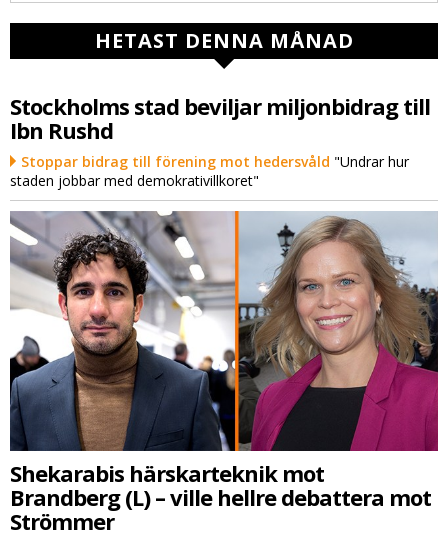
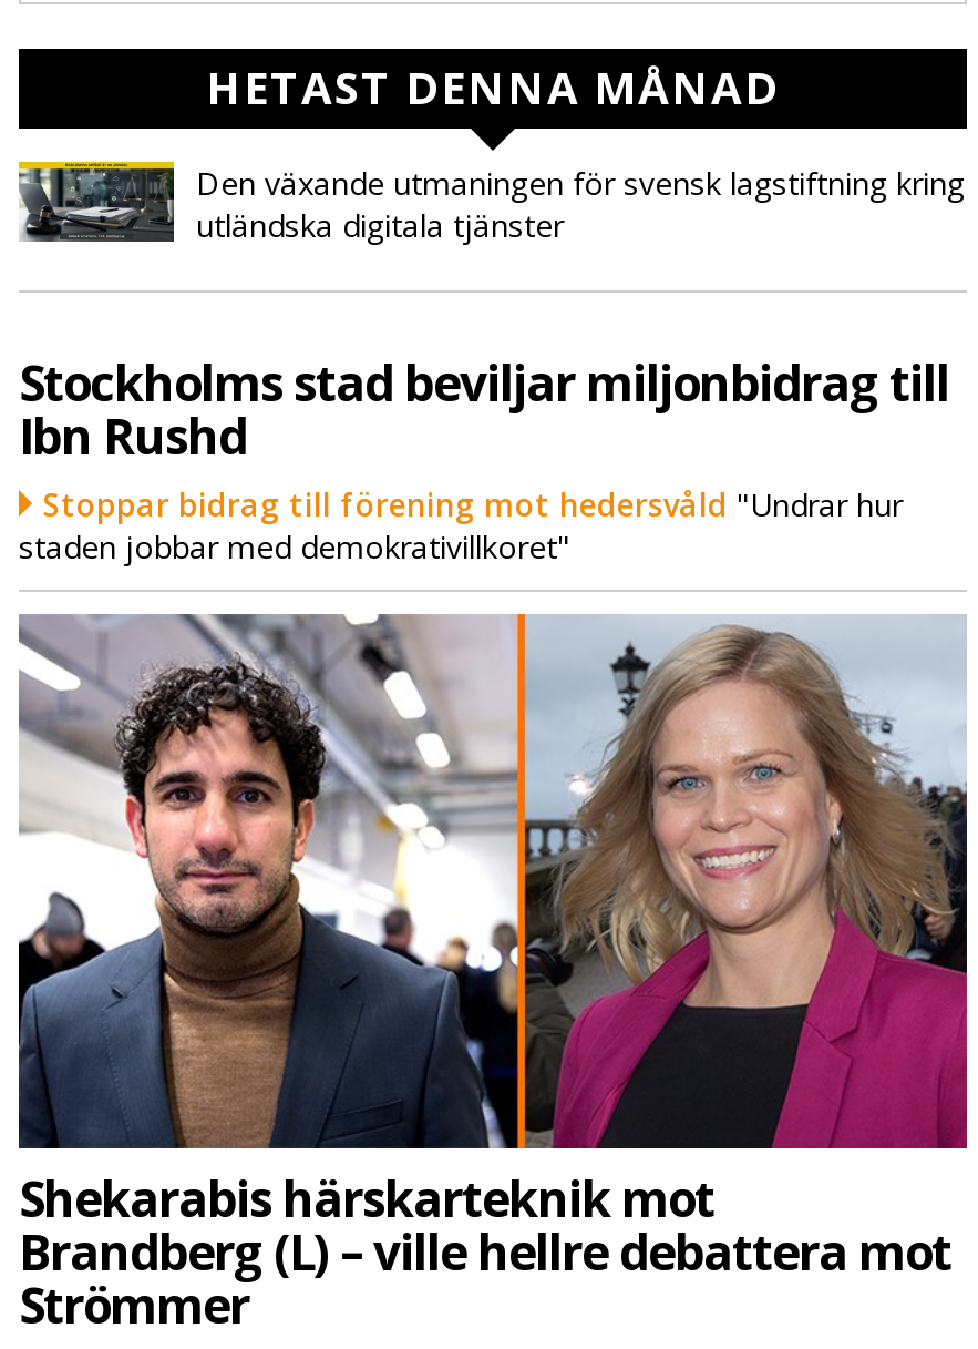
+ [image]
+ Den växande utmaningen för svensk lagstiftning kring
+ utländska digitala tjänster
